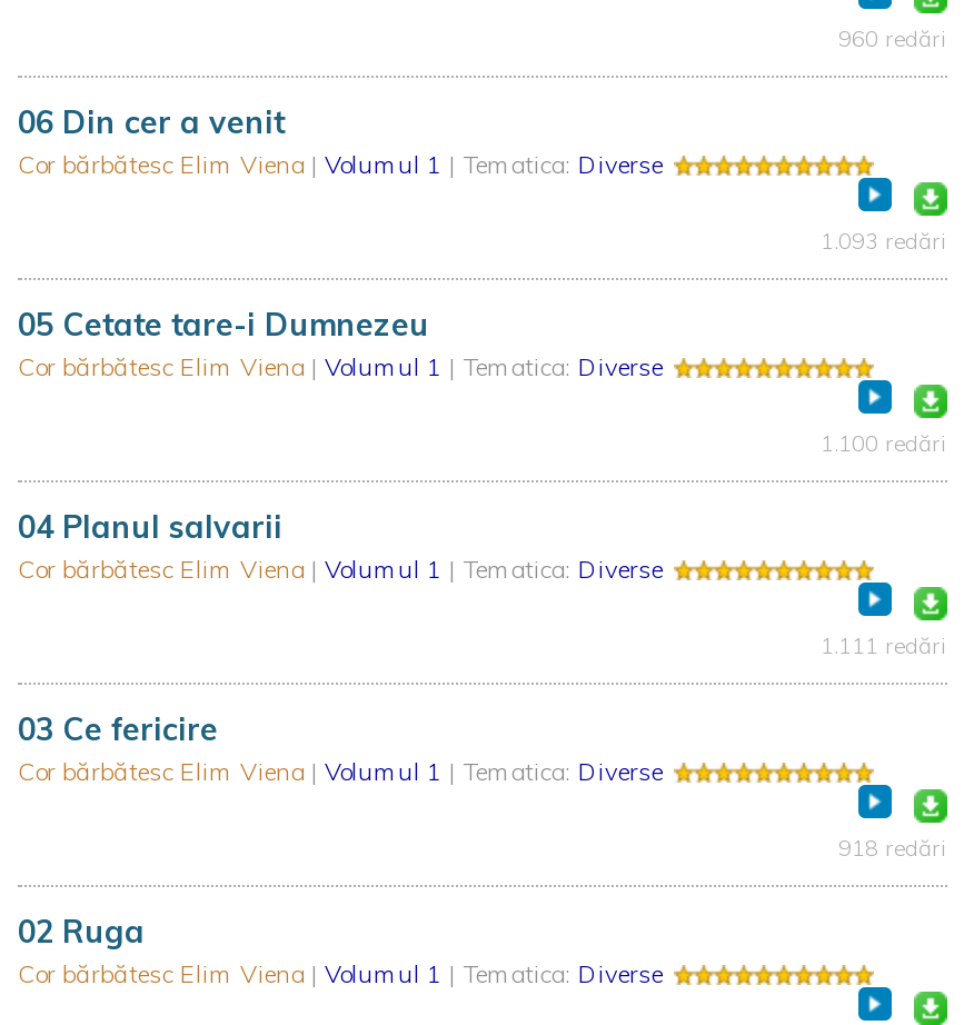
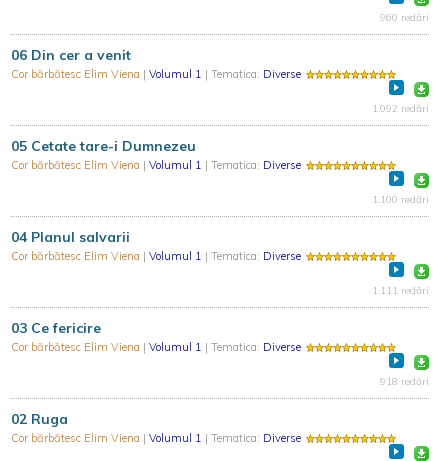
- 1.093 redări
+ 1.092 redări
